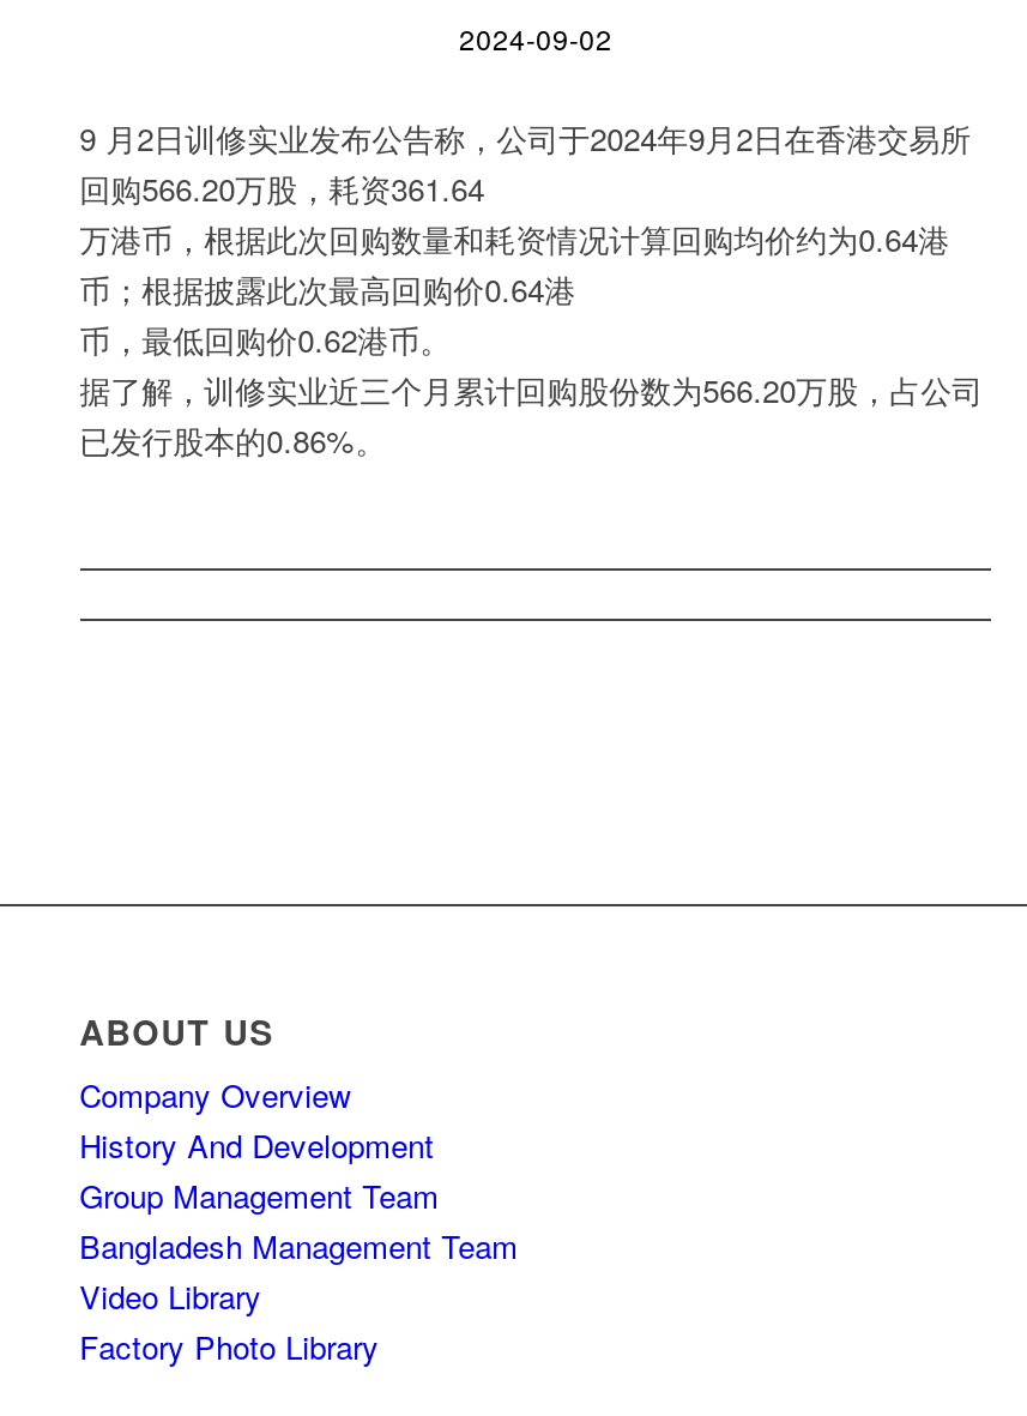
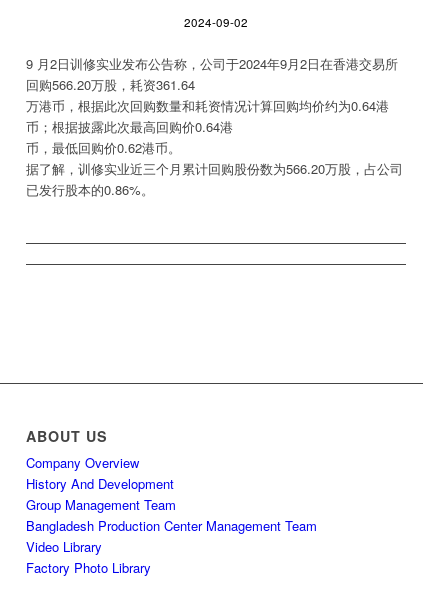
- Bangladesh Management Team
+ Bangladesh Production Center Management Team
